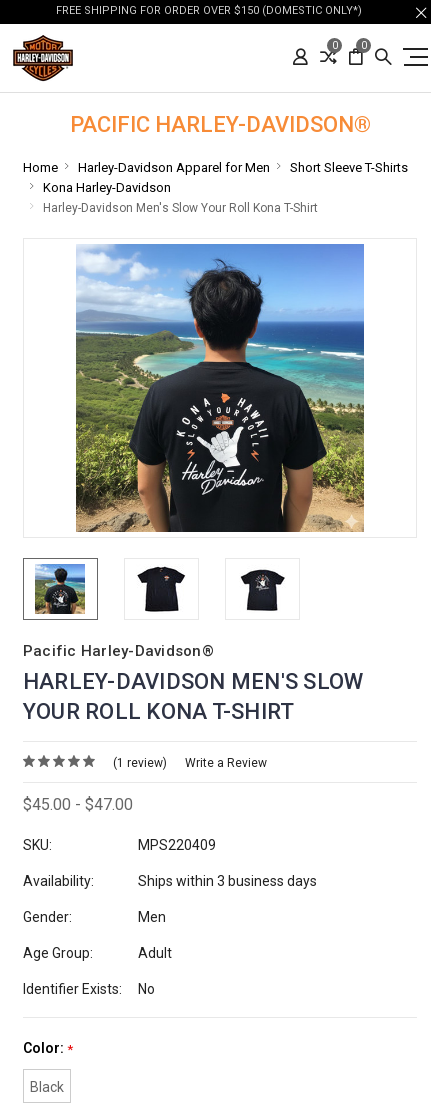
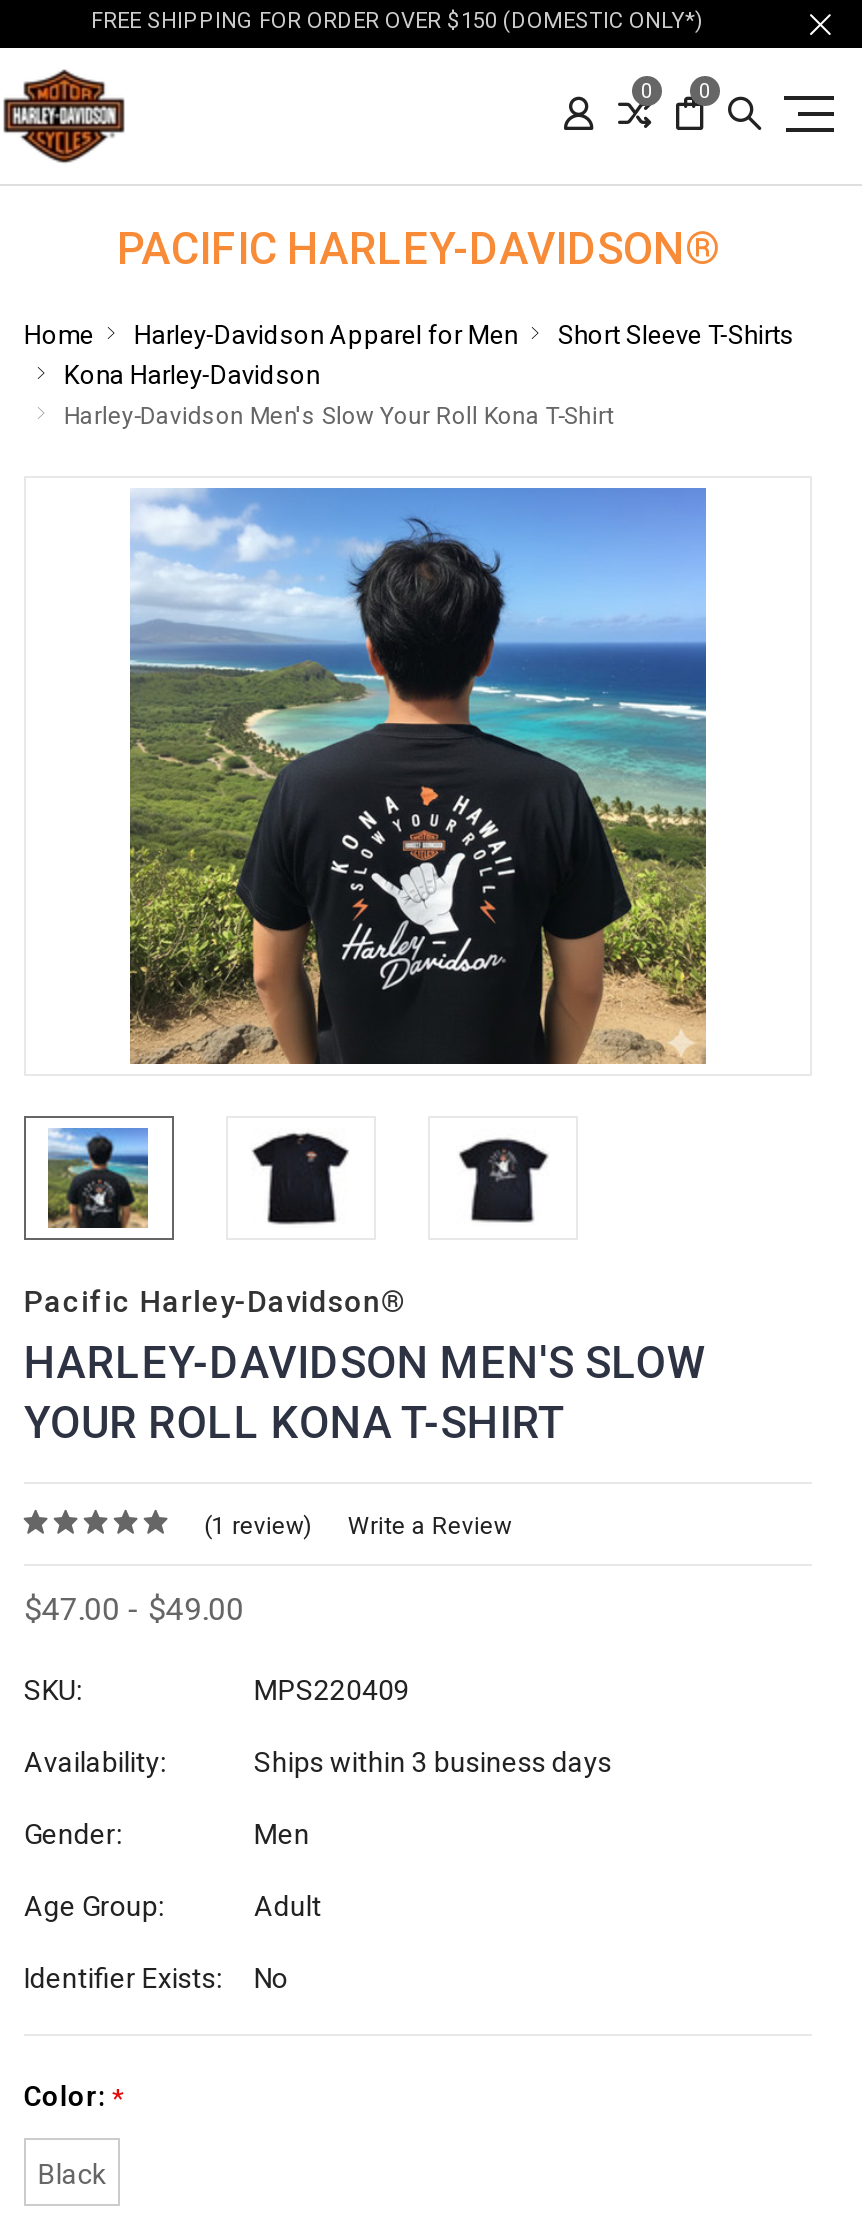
- $45.00 - $47.00
+ $47.00 - $49.00
